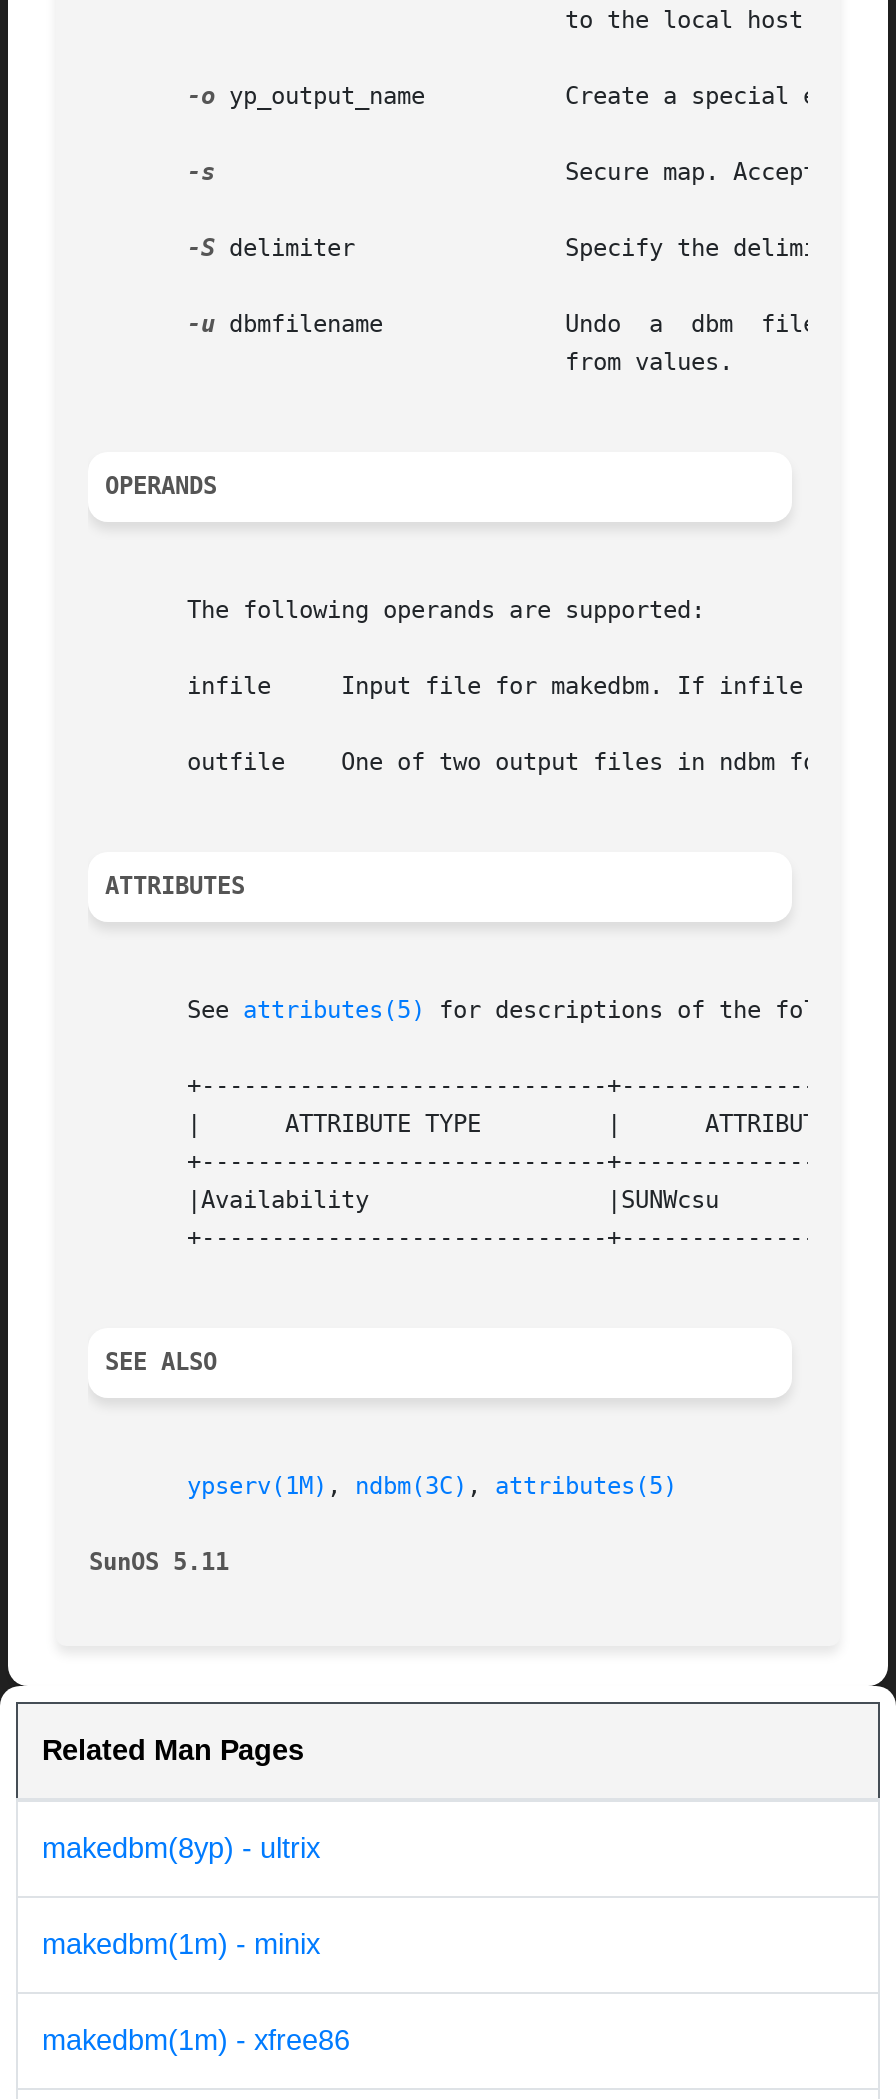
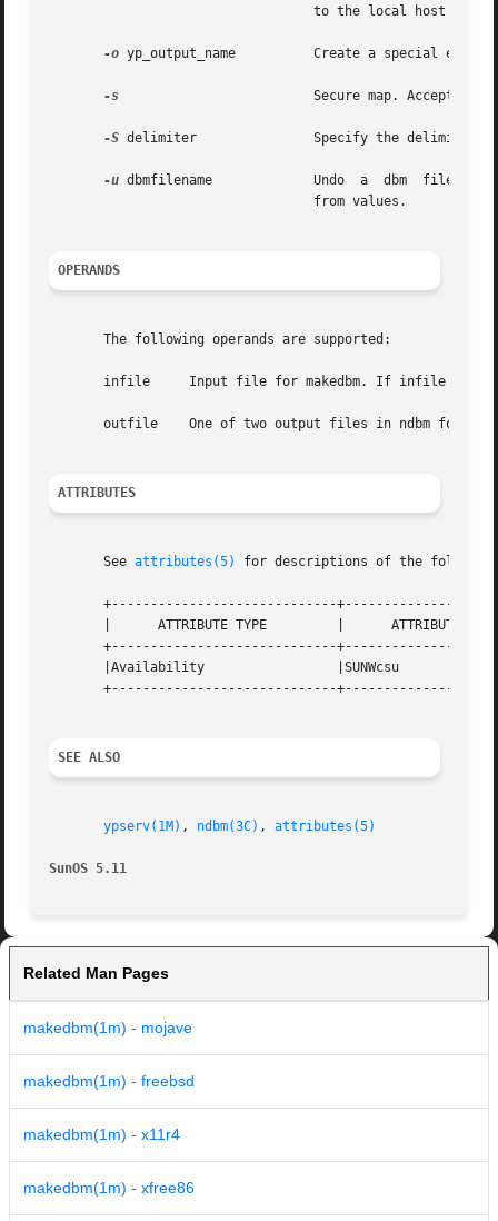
- makedbm(8yp) - ultrix
- makedbm(1m) - minix
+ makedbm(1m) - mojave
+ makedbm(1m) - freebsd
+ makedbm(1m) - x11r4
